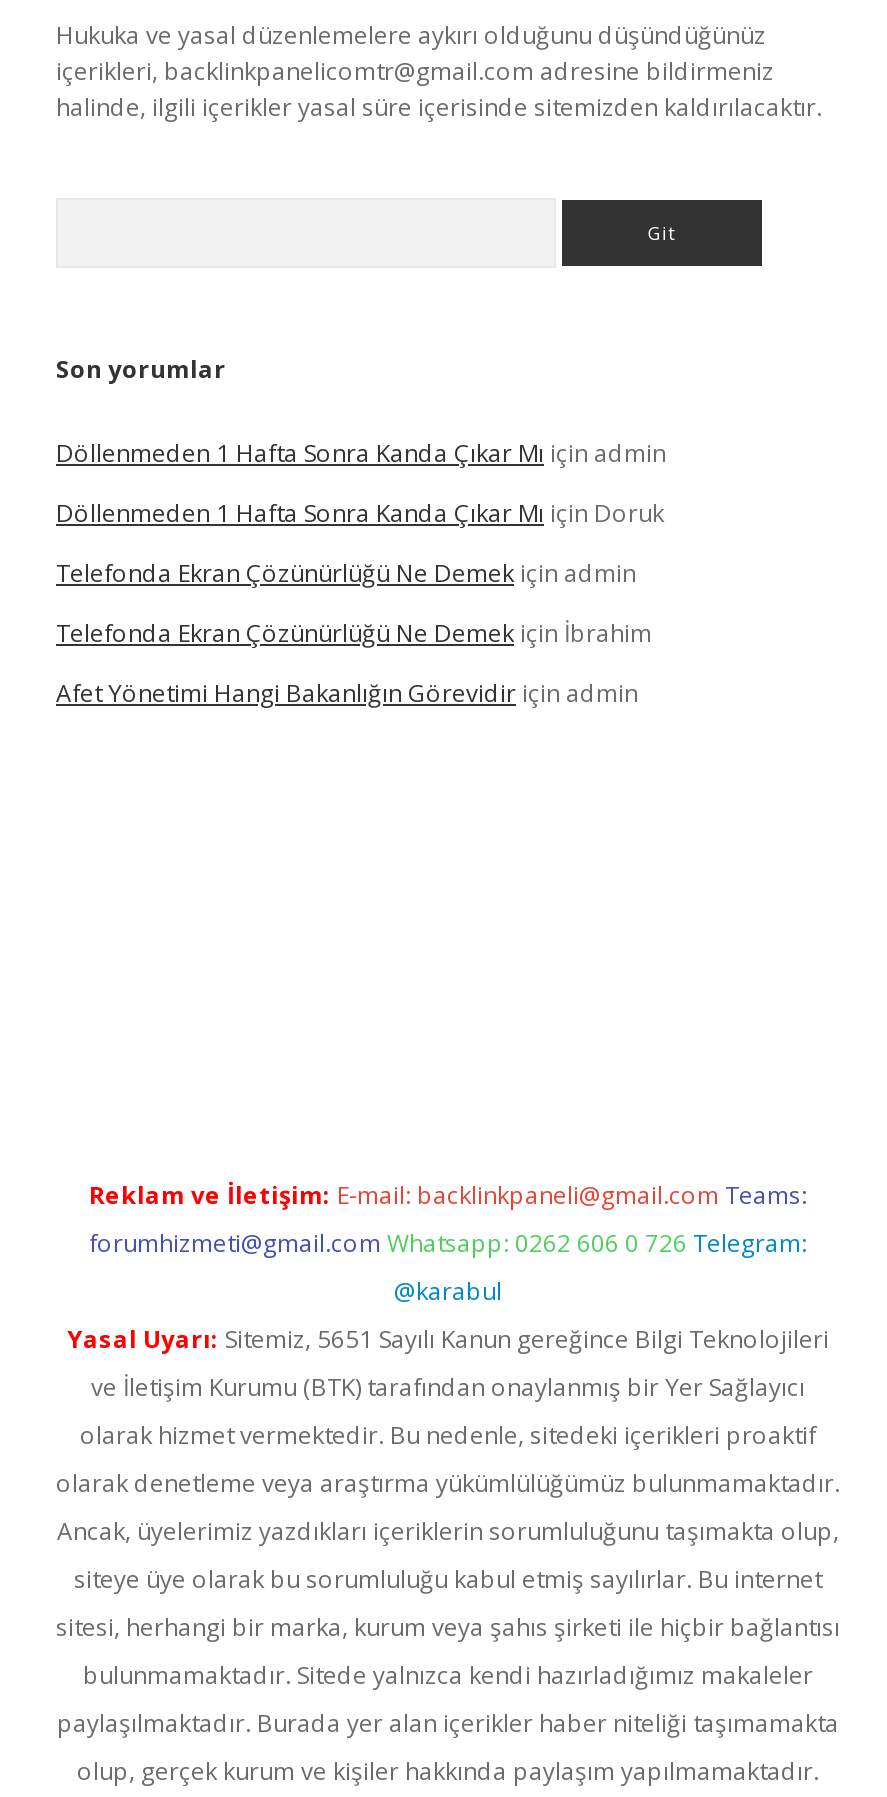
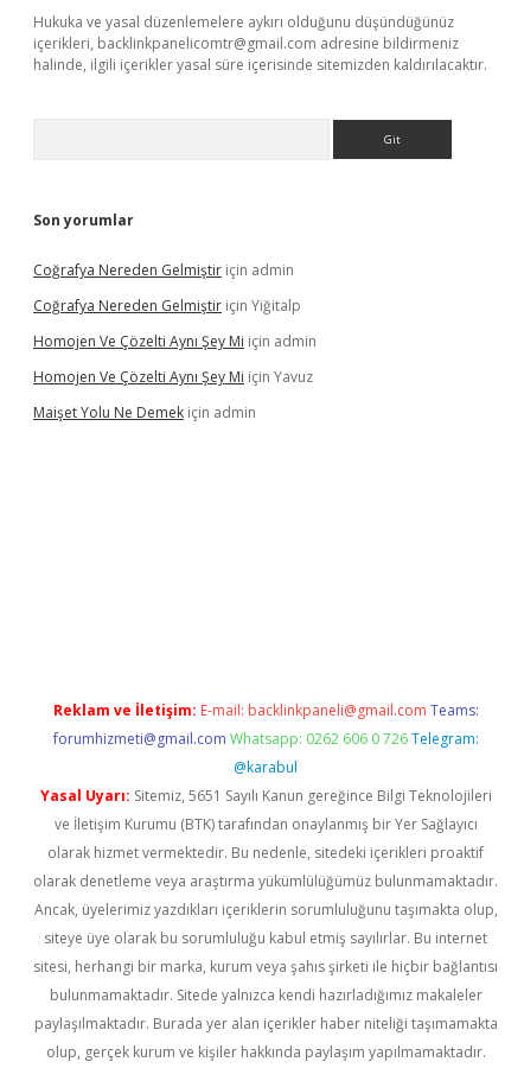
- Döllenmeden 1 Hafta Sonra Kanda Çıkar Mı için admin
+ Coğrafya Nereden Gelmiştir için admin

- Döllenmeden 1 Hafta Sonra Kanda Çıkar Mı için Doruk
+ Coğrafya Nereden Gelmiştir için Yiğitalp

- Telefonda Ekran Çözünürlüğü Ne Demek için admin
+ Homojen Ve Çözelti Aynı Şey Mi için admin

- Telefonda Ekran Çözünürlüğü Ne Demek için İbrahim
+ Homojen Ve Çözelti Aynı Şey Mi için Yavuz

- Afet Yönetimi Hangi Bakanlığın Görevidir için admin
+ Maişet Yolu Ne Demek için admin
